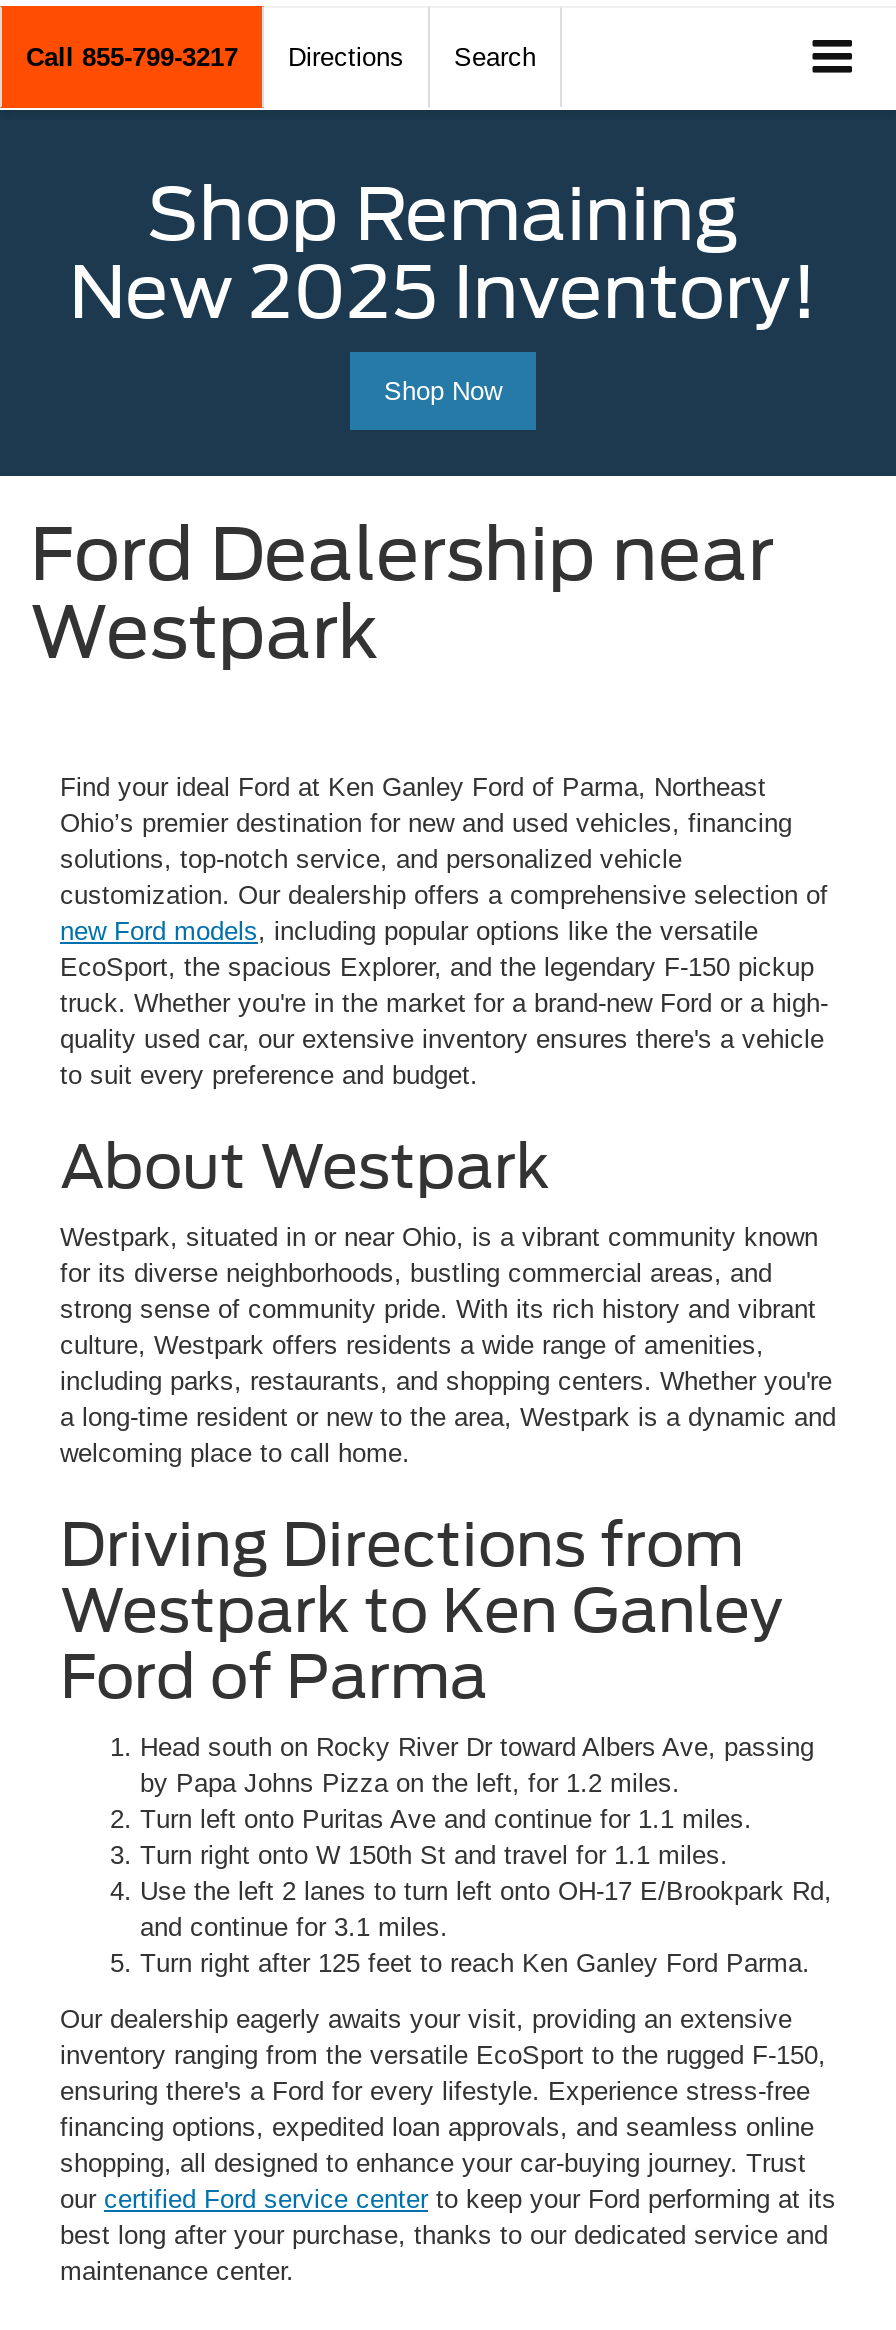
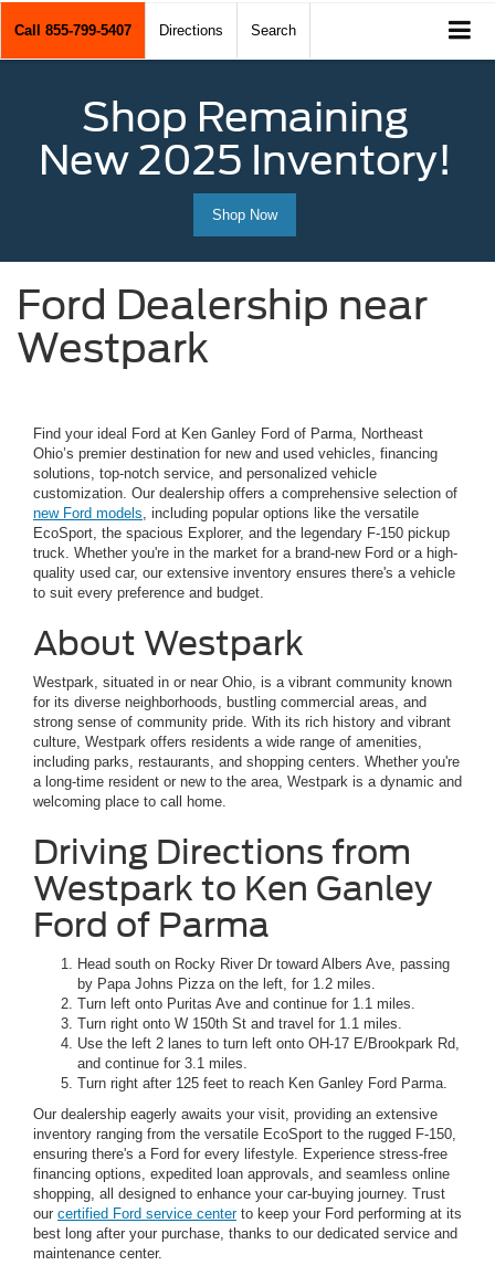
- Call 855-799-3217 Directions Search
+ Call 855-799-5407 Directions Search
